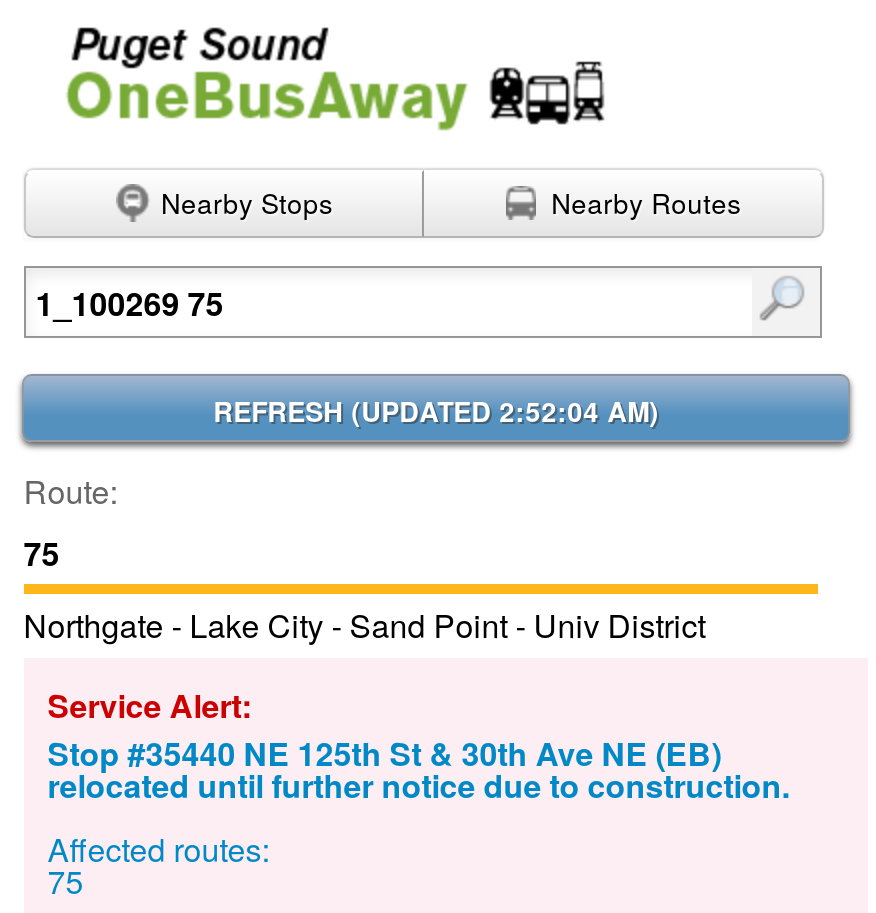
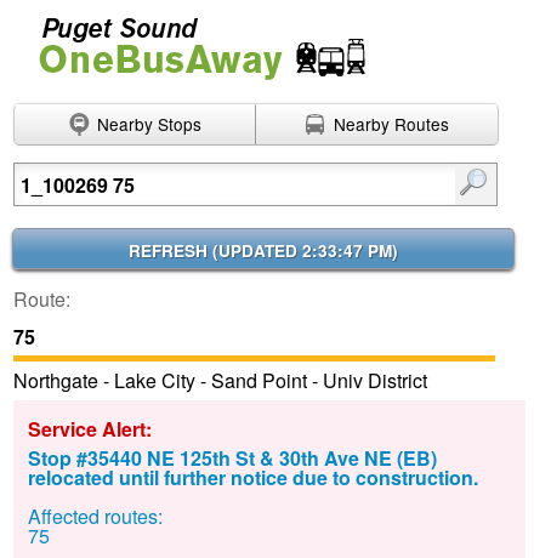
- REFRESH (UPDATED 2:52:04 AM)
+ REFRESH (UPDATED 2:33:47 PM)
